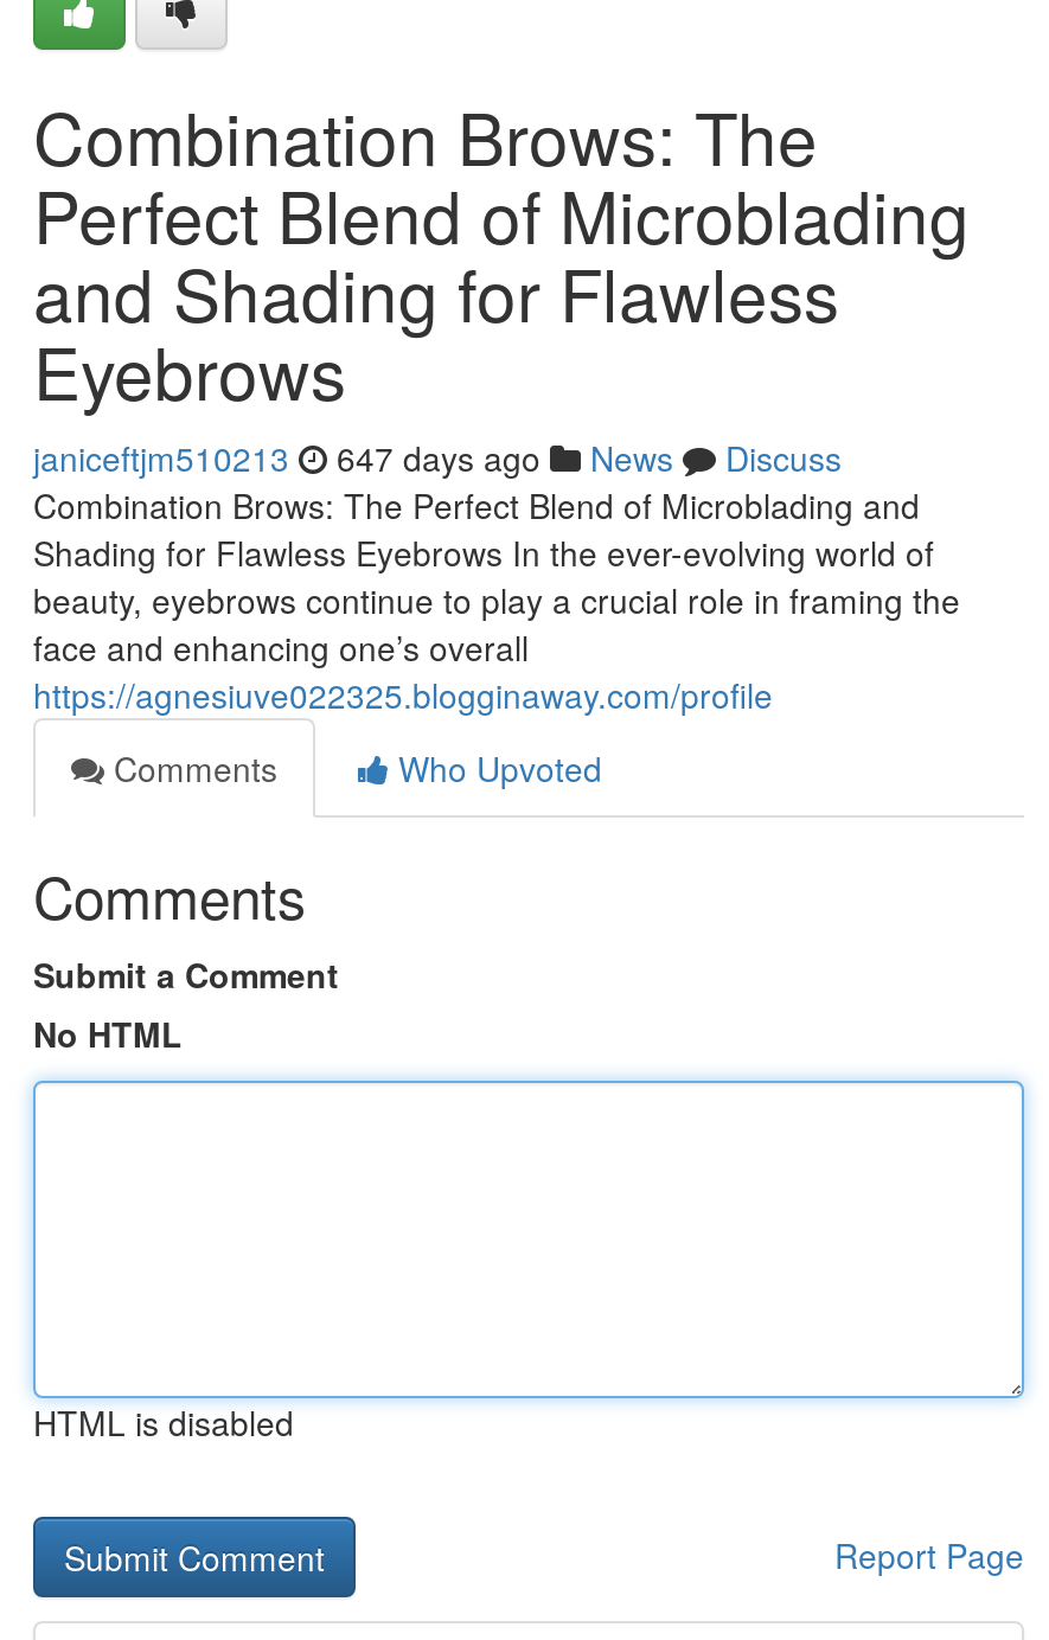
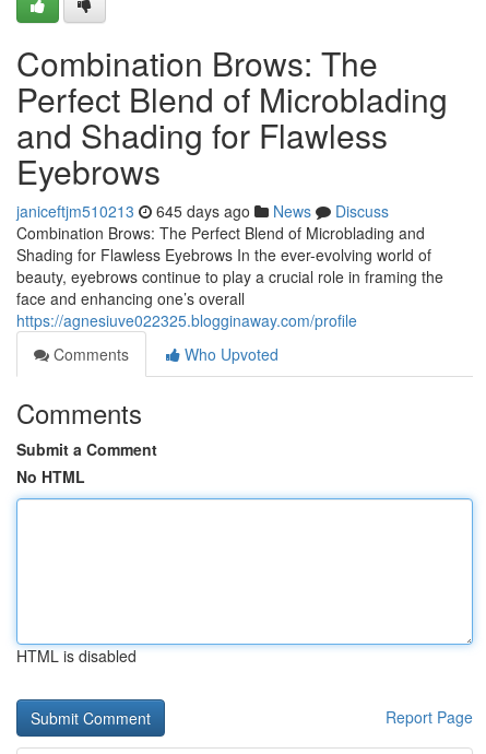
- janiceftjm510213 647 days ago News Discuss
+ janiceftjm510213 645 days ago News Discuss
